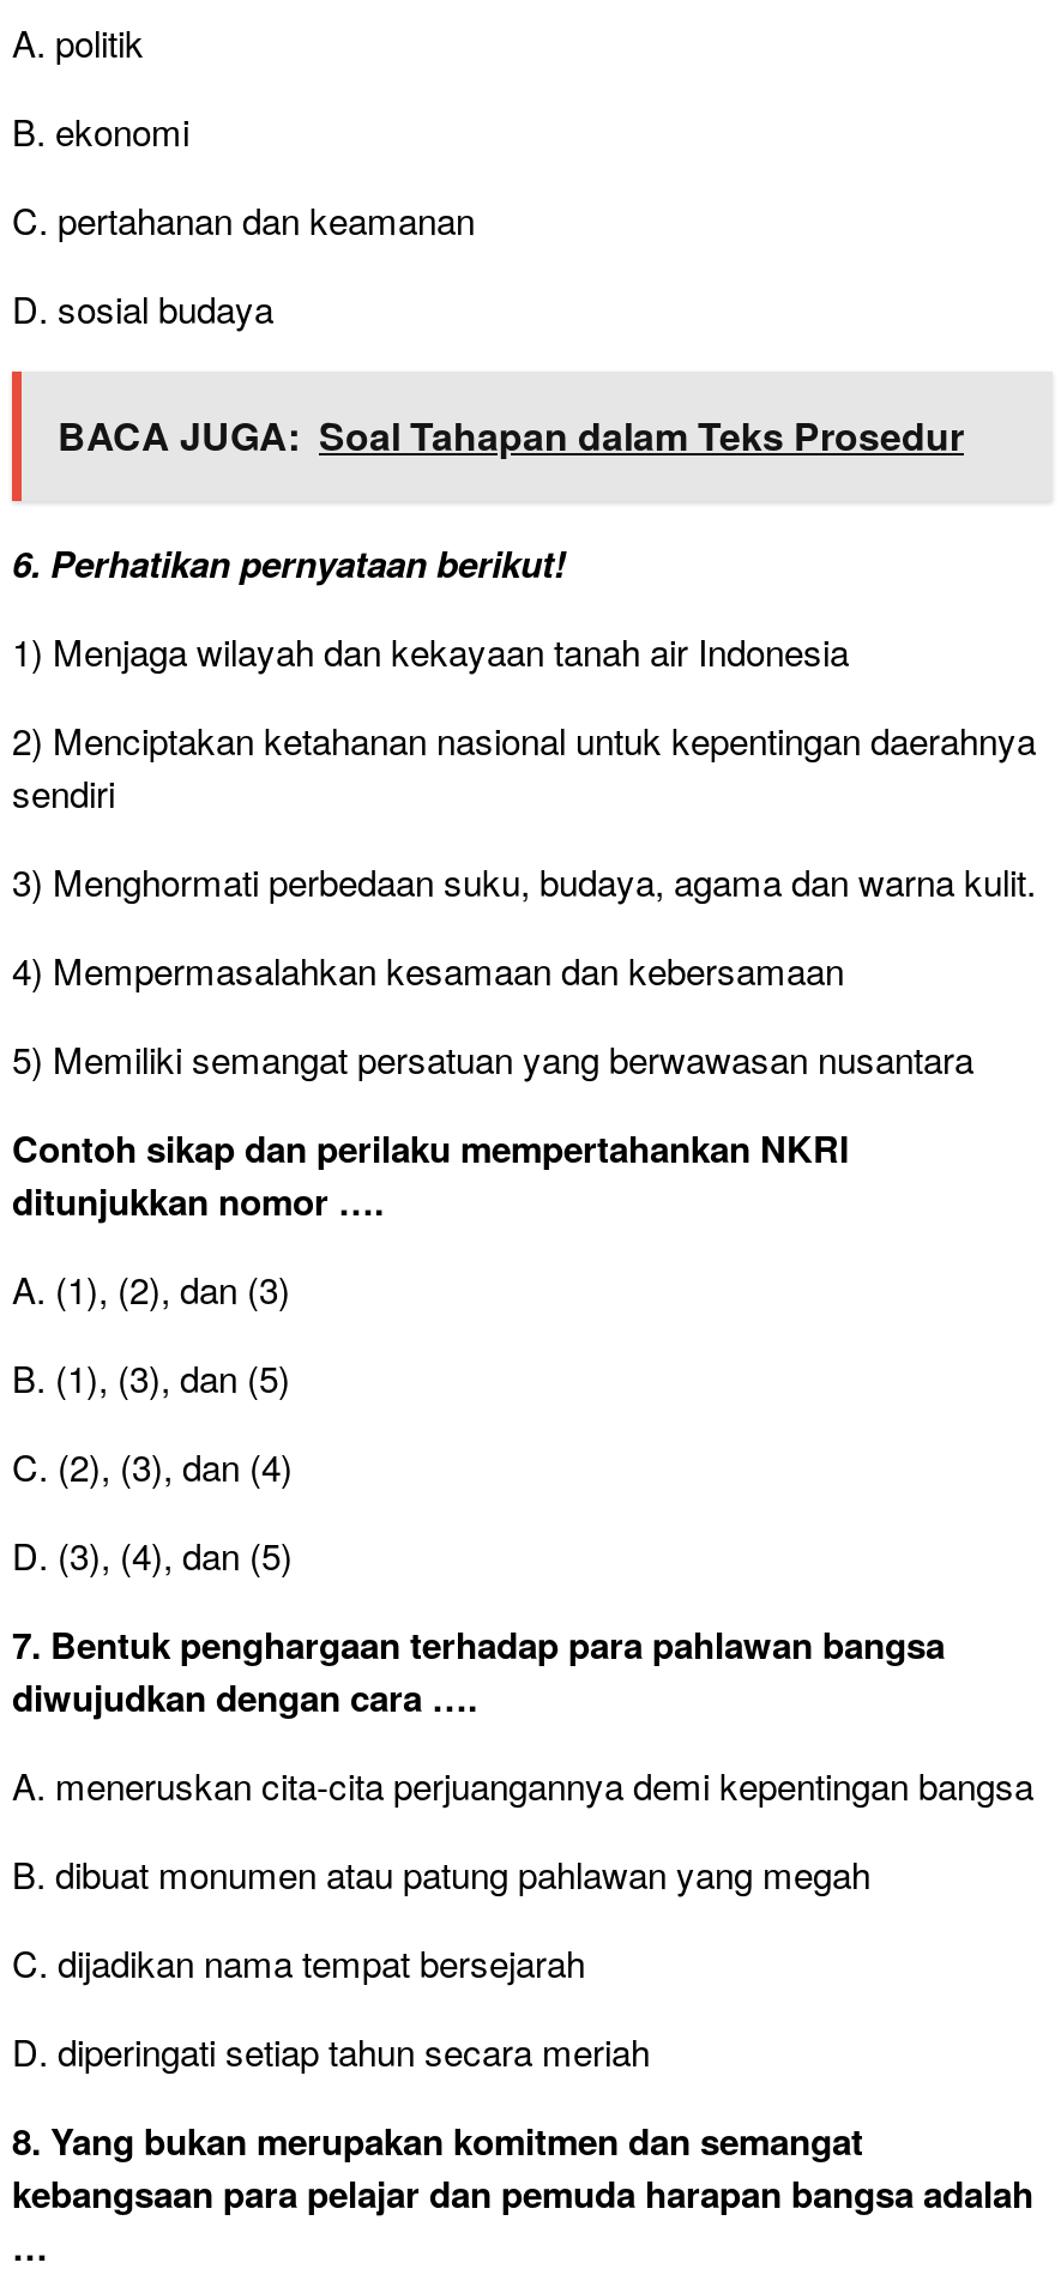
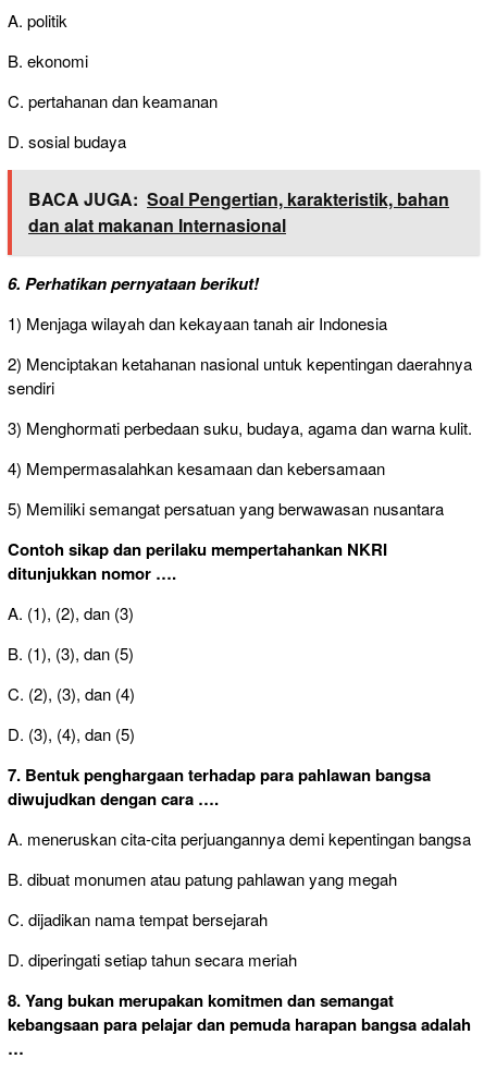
- BACA JUGA: Soal Tahapan dalam Teks Prosedur
+ BACA JUGA: Soal Pengertian, karakteristik, bahan
+ dan alat makanan Internasional
